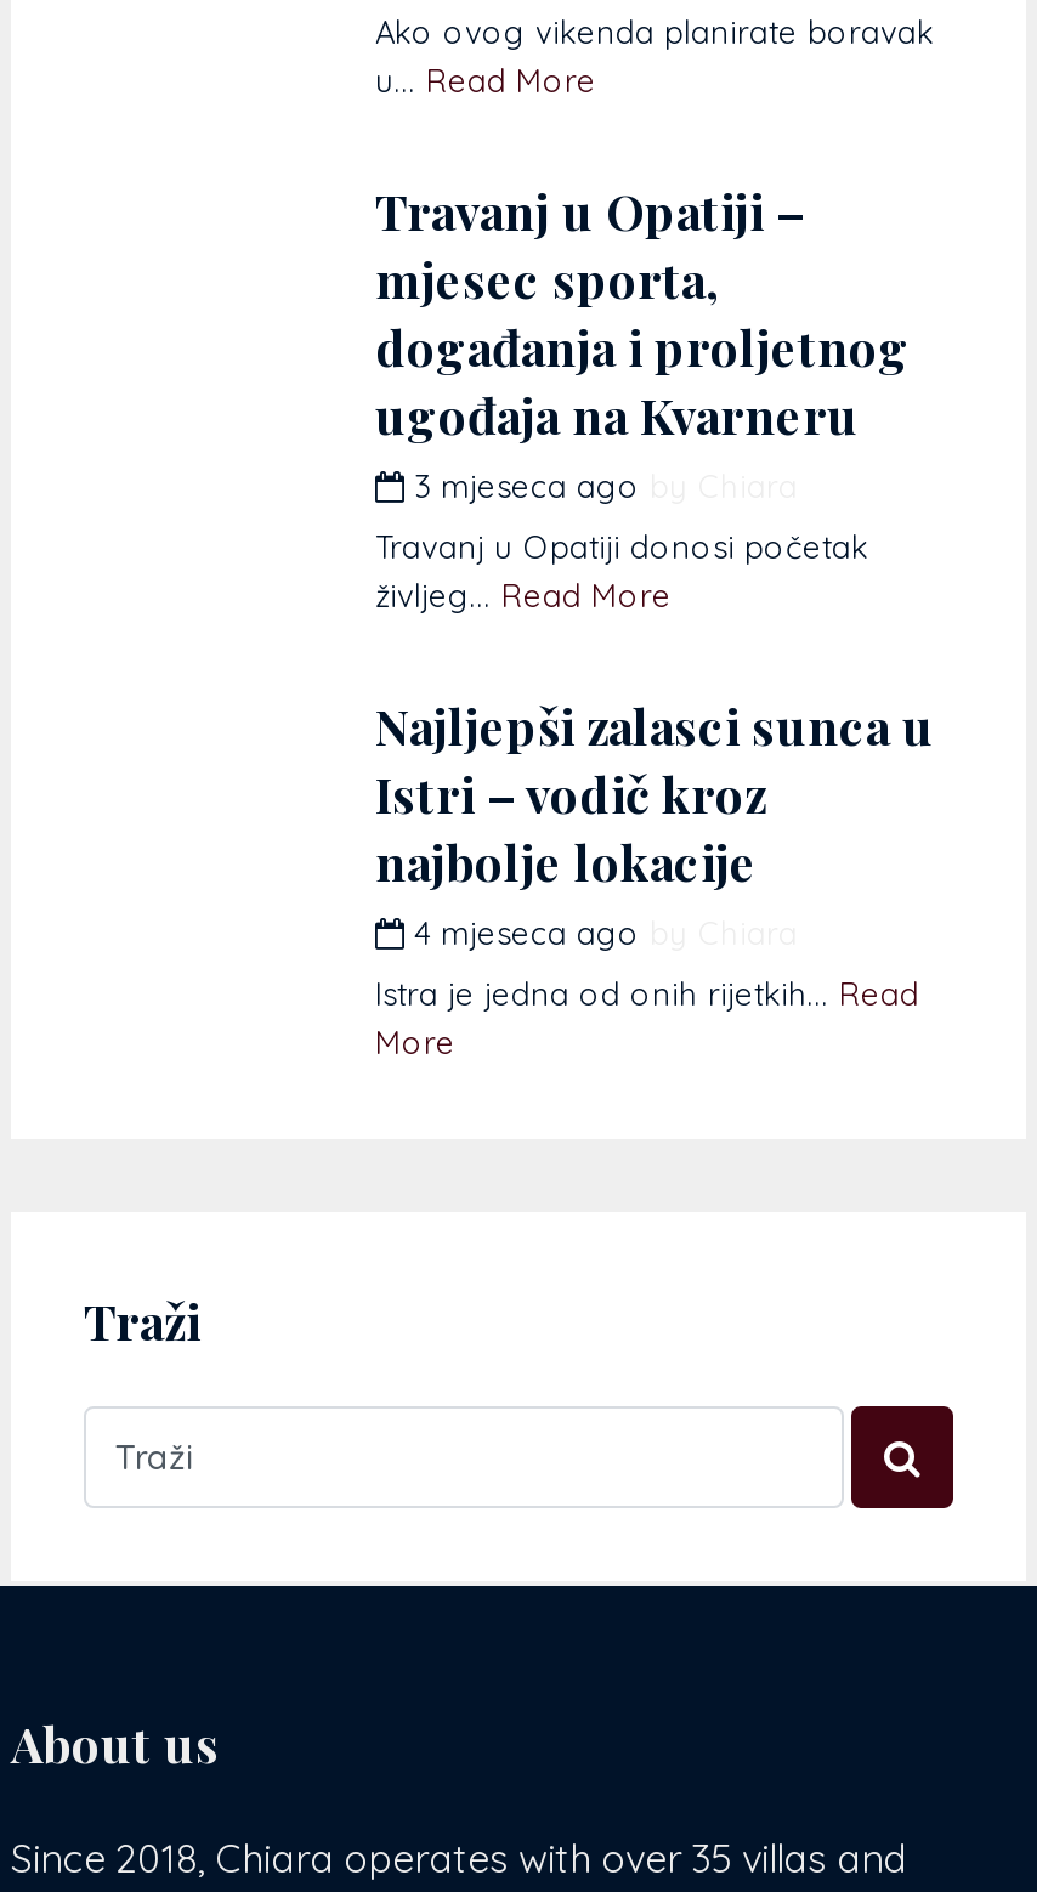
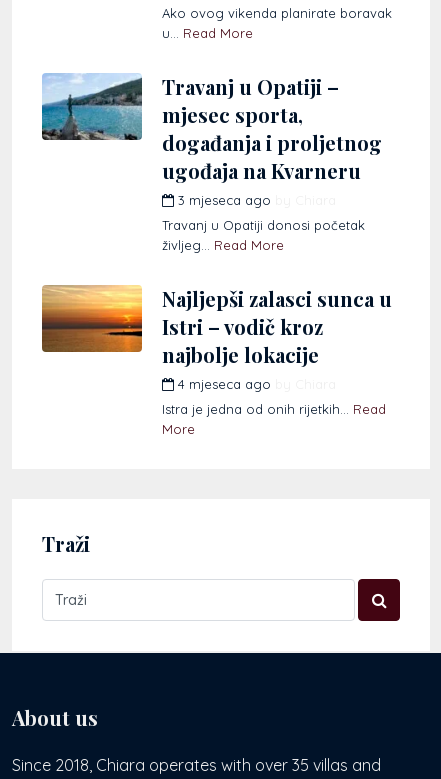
+ [image]

+ [image]
